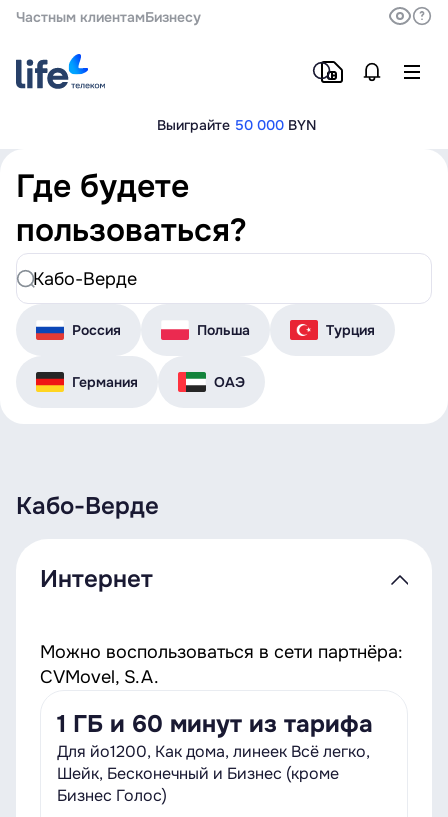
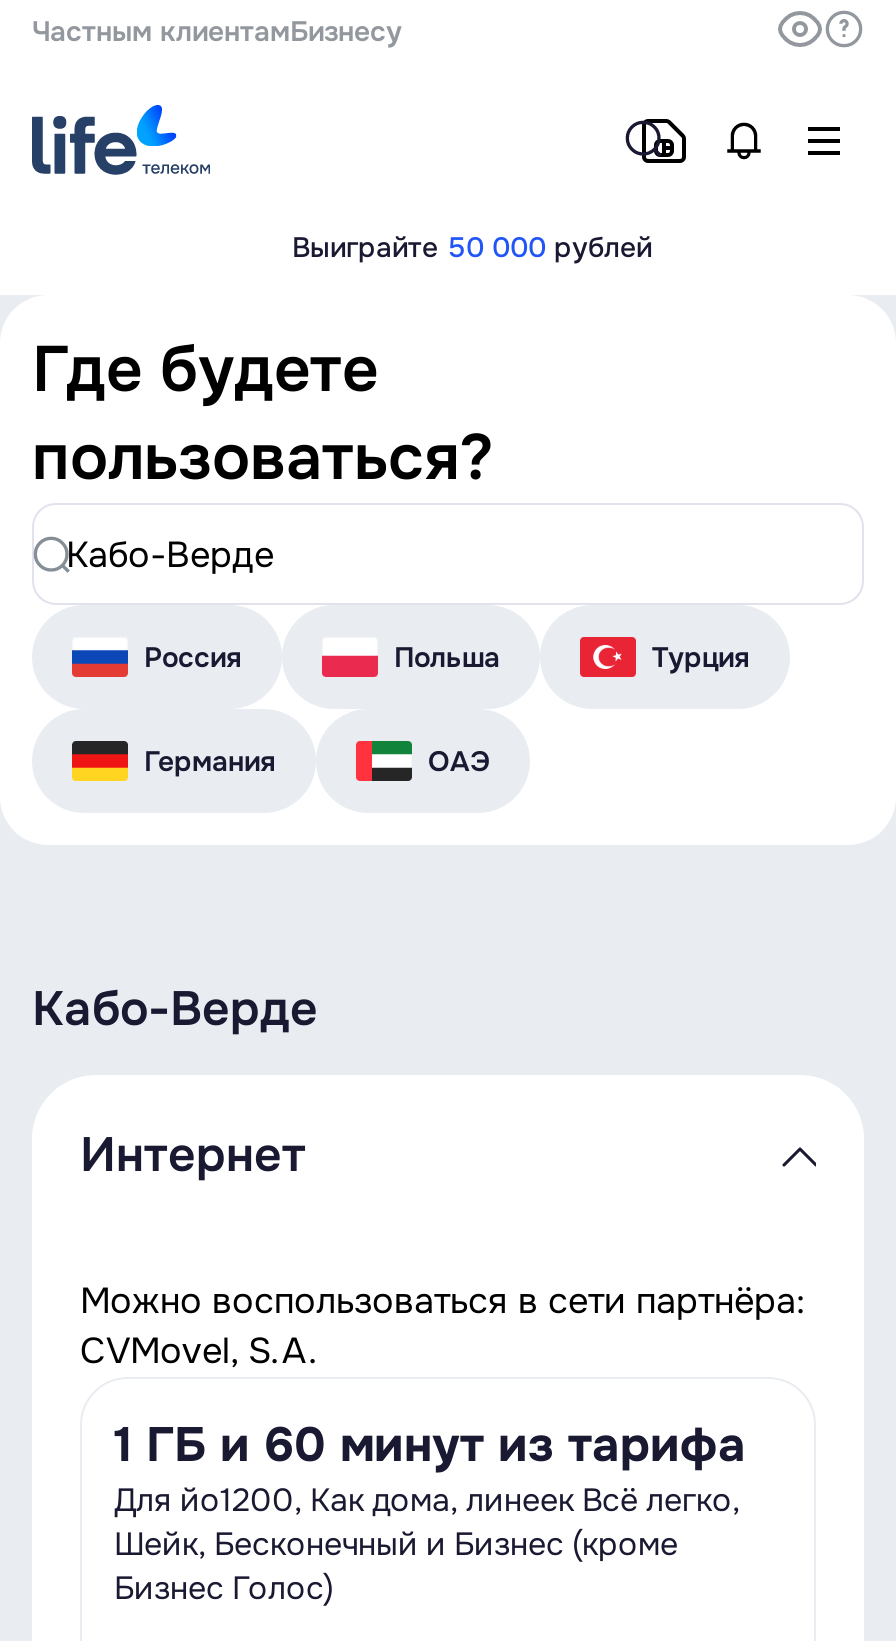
- Выиграйте 50 000 BYN
+ Выиграйте 50 000 рублей
